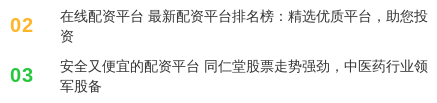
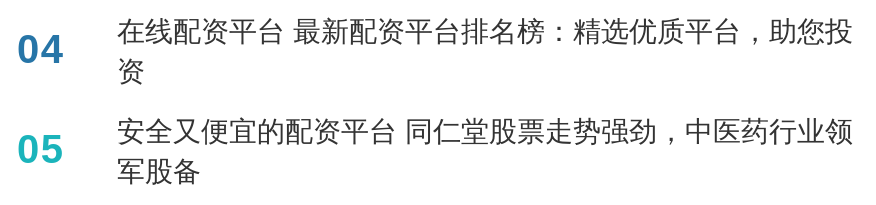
- 02
+ 04

- 03 安全又便宜的配资平台 同仁堂股票走势强劲，中医药行业领 军股备
+ 05 安全又便宜的配资平台 同仁堂股票走势强劲，中医药行业领 军股备
